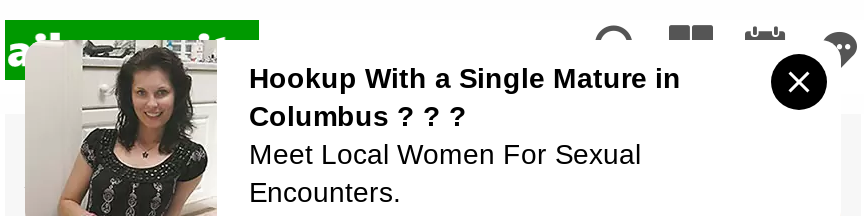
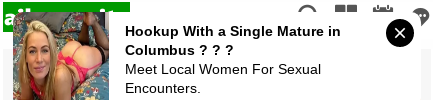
- [image]
+ [image]
